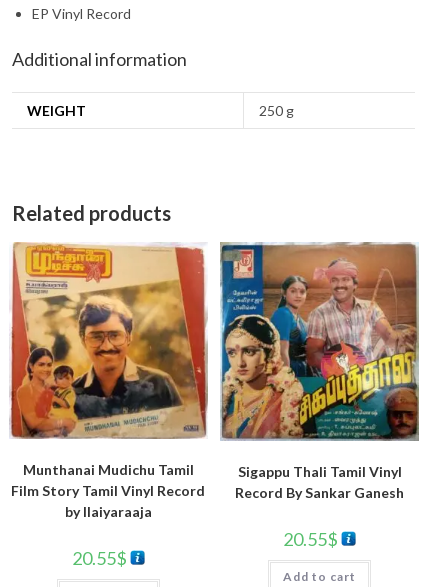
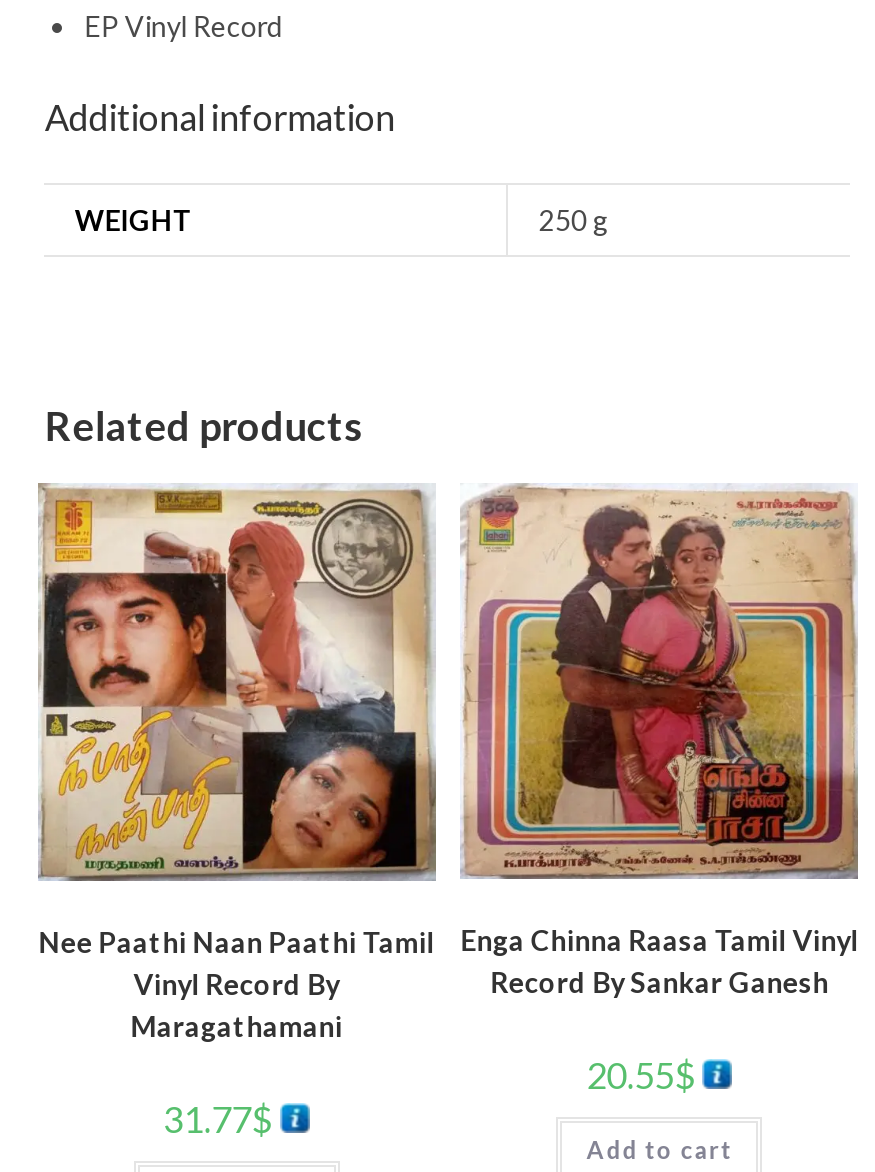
- [image]
- Munthanai Mudichu Tamil
- Film Story Tamil Vinyl Record
- by Ilaiyaraaja
+ [image]
+ Nee Paathi Naan Paathi Tamil
+ Vinyl Record By
+ Maragathamani

- [image]
- Sigappu Thali Tamil Vinyl
+ [image]
+ Enga Chinna Raasa Tamil Vinyl

- 20.55$
+ 31.77$
